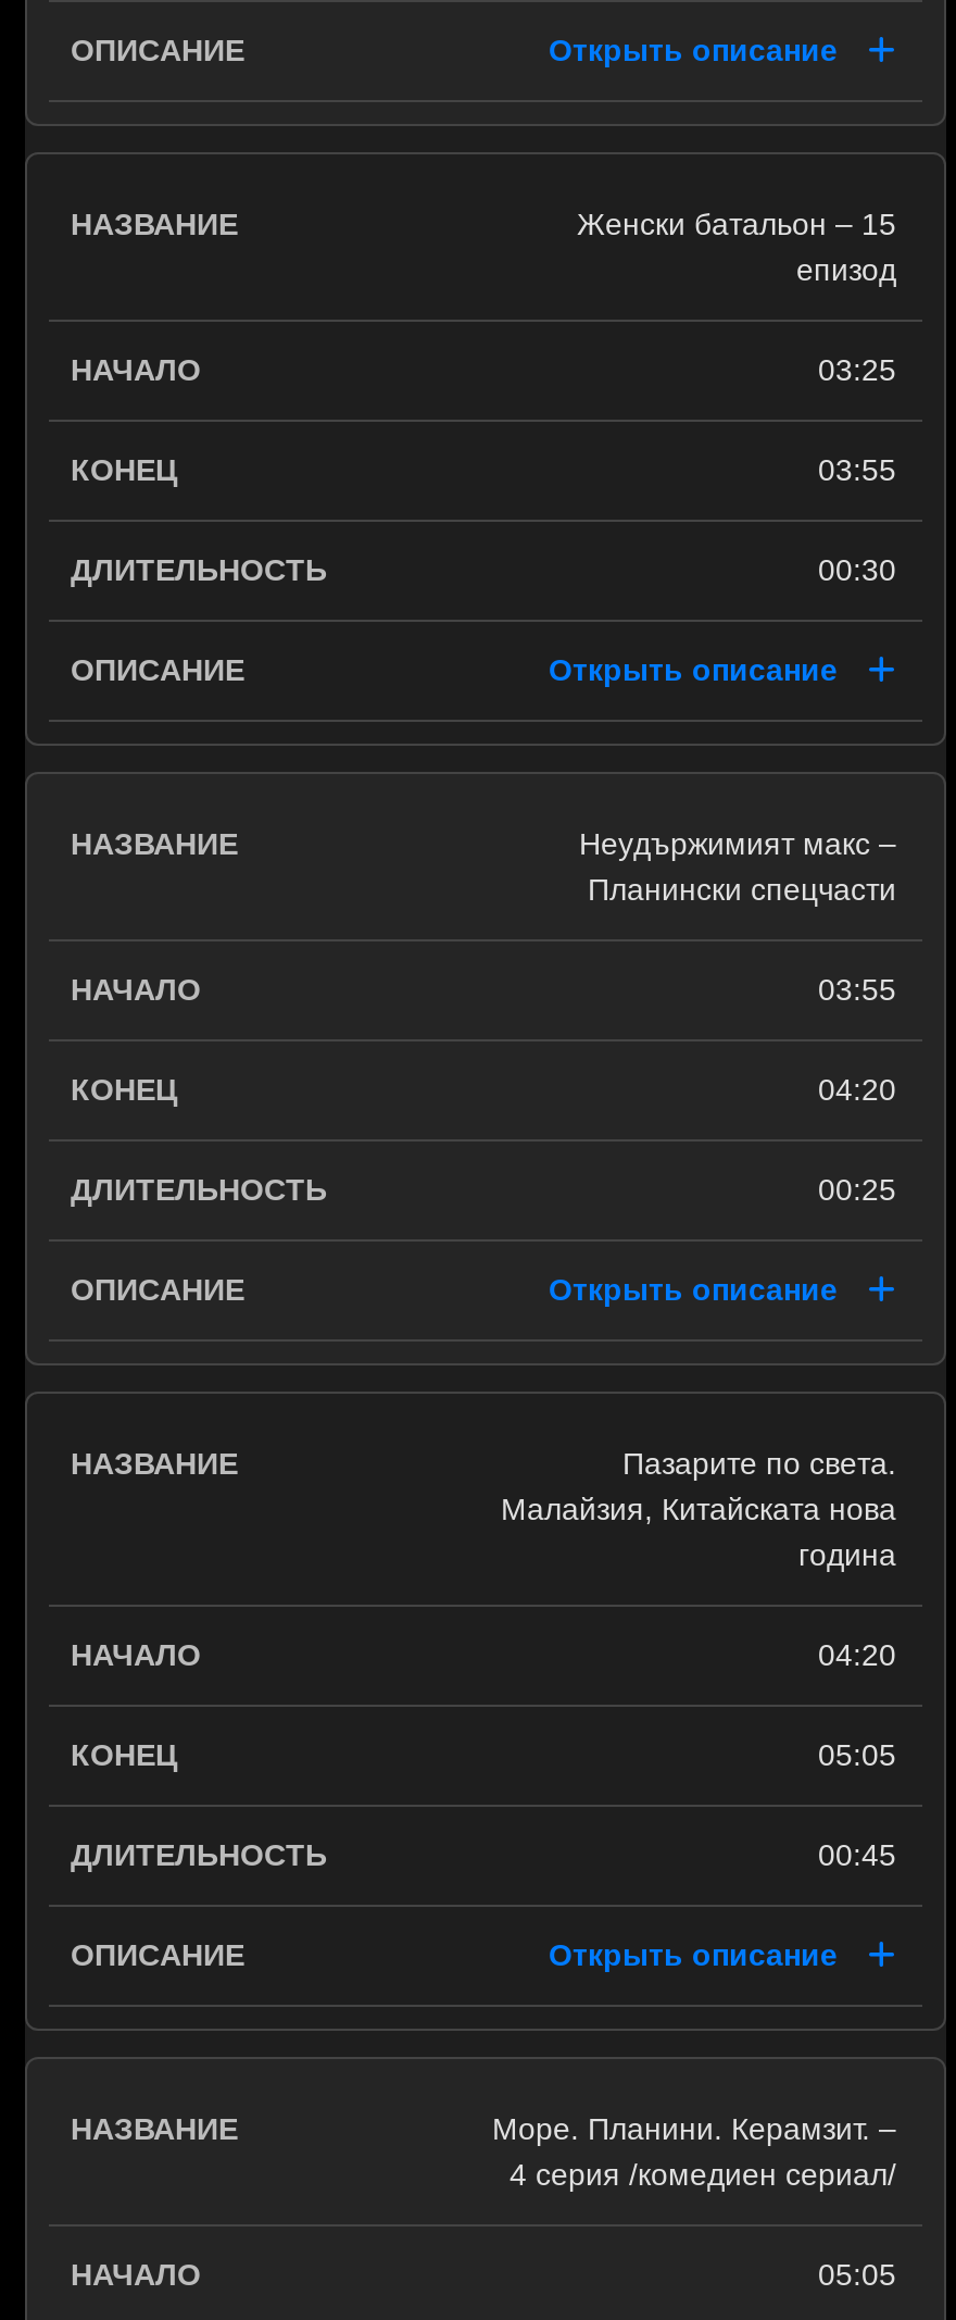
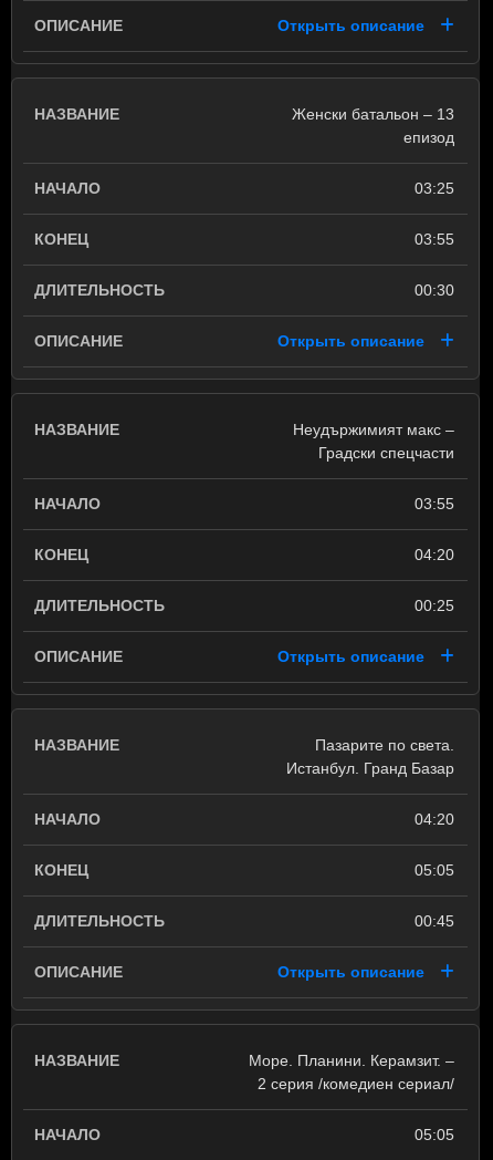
- Женски батальон – 15
+ Женски батальон – 13

- Планински спецчасти
+ Градски спецчасти

- Малайзия, Китайската нова
- година
+ Истанбул. Гранд Базар

- 4 серия /комедиен сериал/
+ 2 серия /комедиен сериал/
